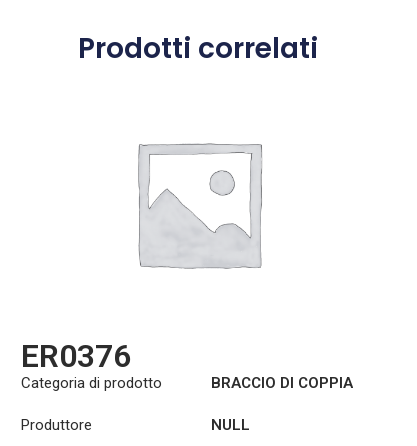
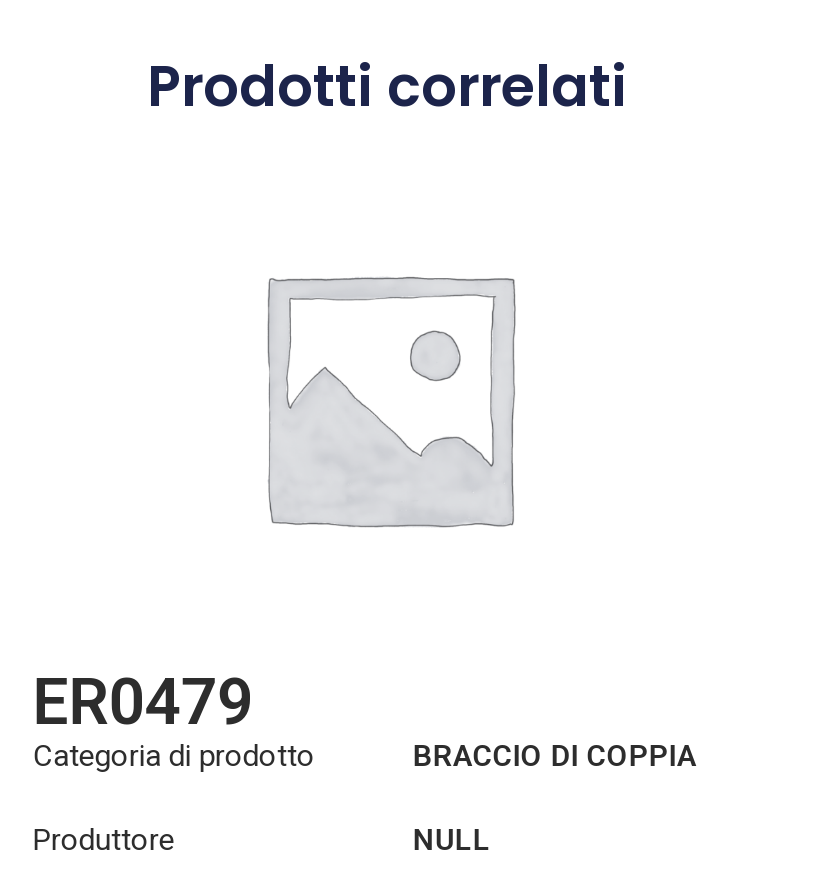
- ER0376
+ ER0479
